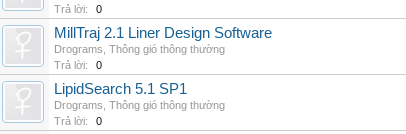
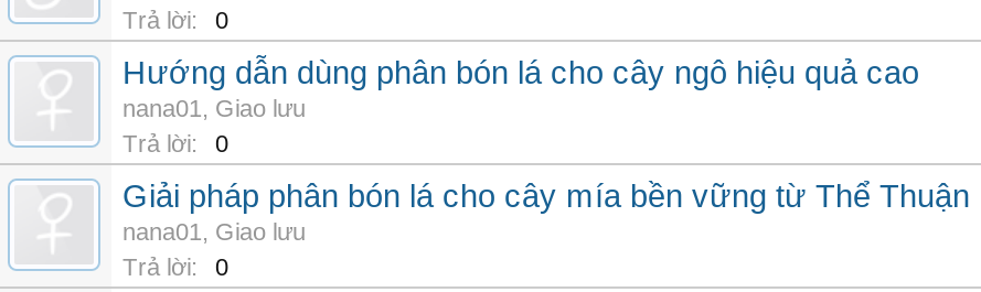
- MillTraj 2.1 Liner Design Software
- Drograms, Thông gió thông thường
+ Hướng dẫn dùng phân bón lá cho cây ngô hiệu quả cao
+ nana01, Giao lưu

- LipidSearch 5.1 SP1
- Drograms, Thông gió thông thường
+ Giải pháp phân bón lá cho cây mía bền vững từ Thể Thuận
+ nana01, Giao lưu
